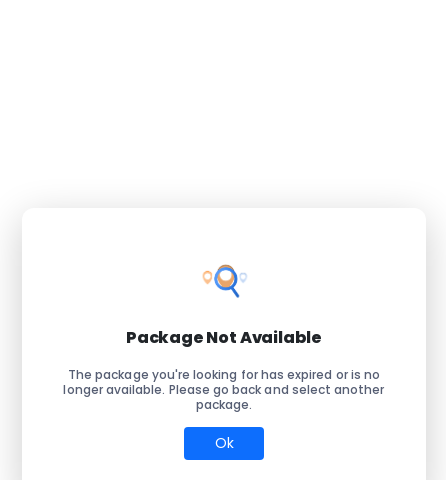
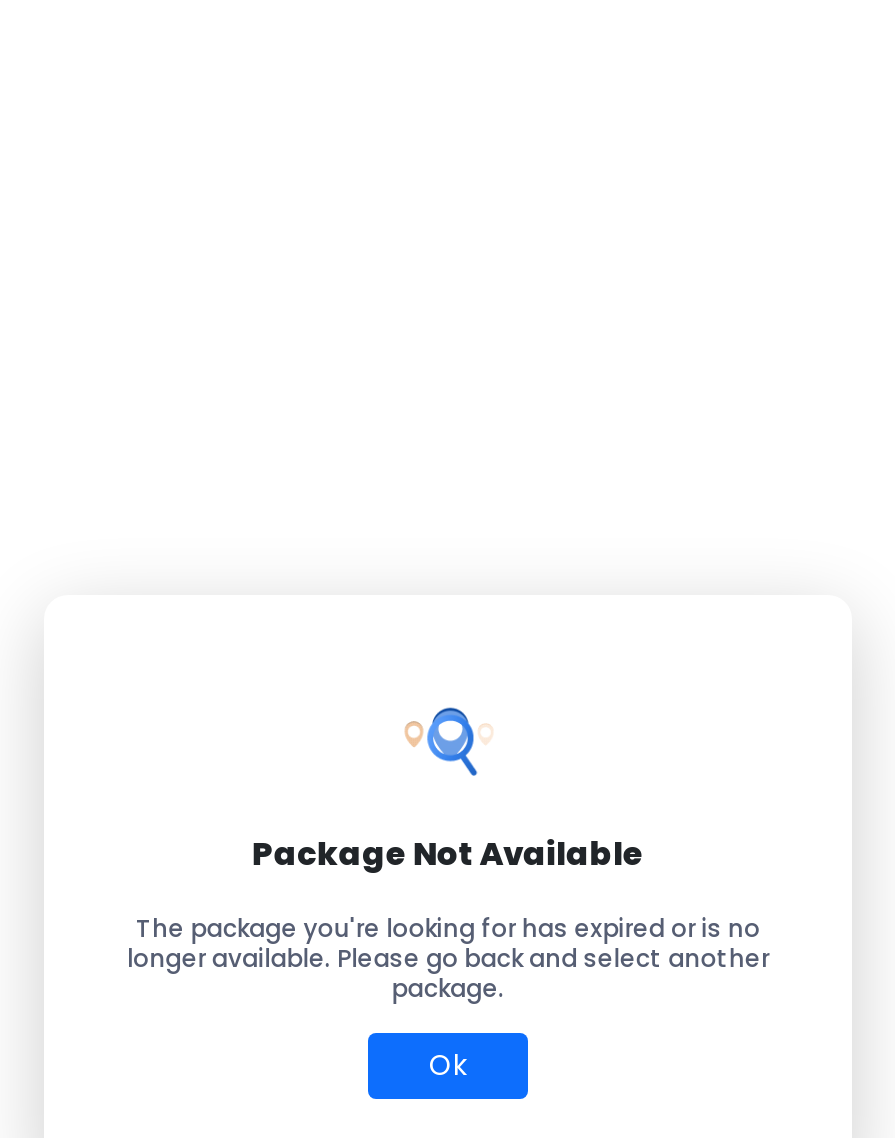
- [image]
+ [image]
